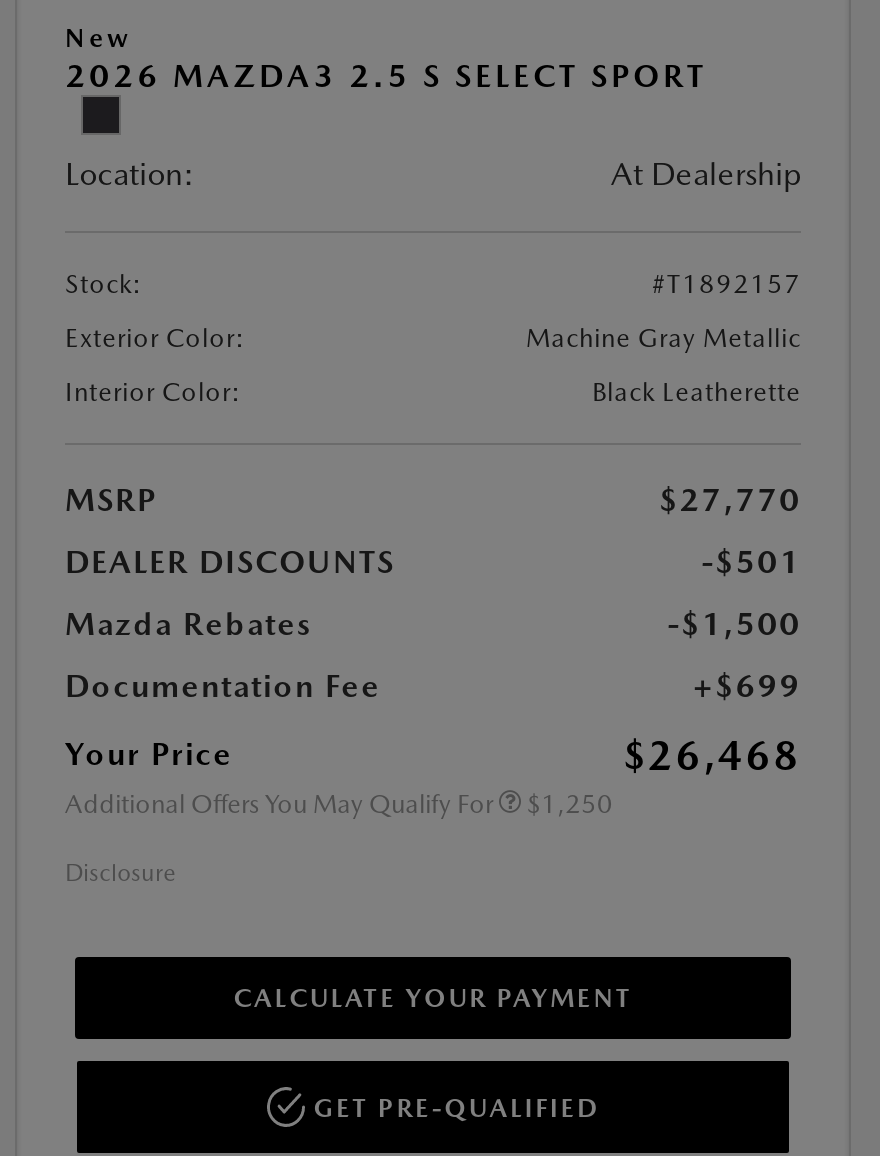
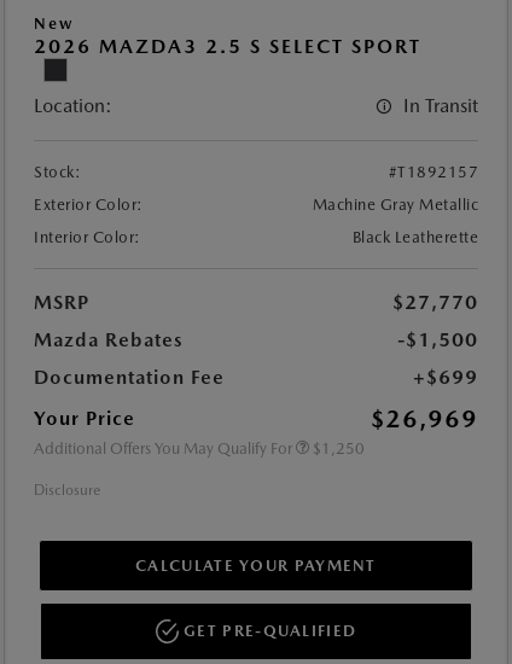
- At Dealership
+ In Transit

- DEALER DISCOUNTS
- -$501

- $26,468
+ $26,969
